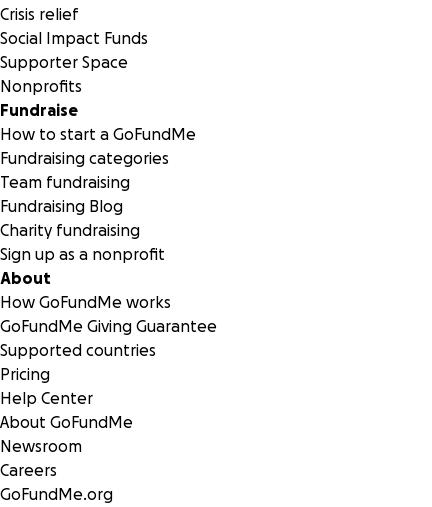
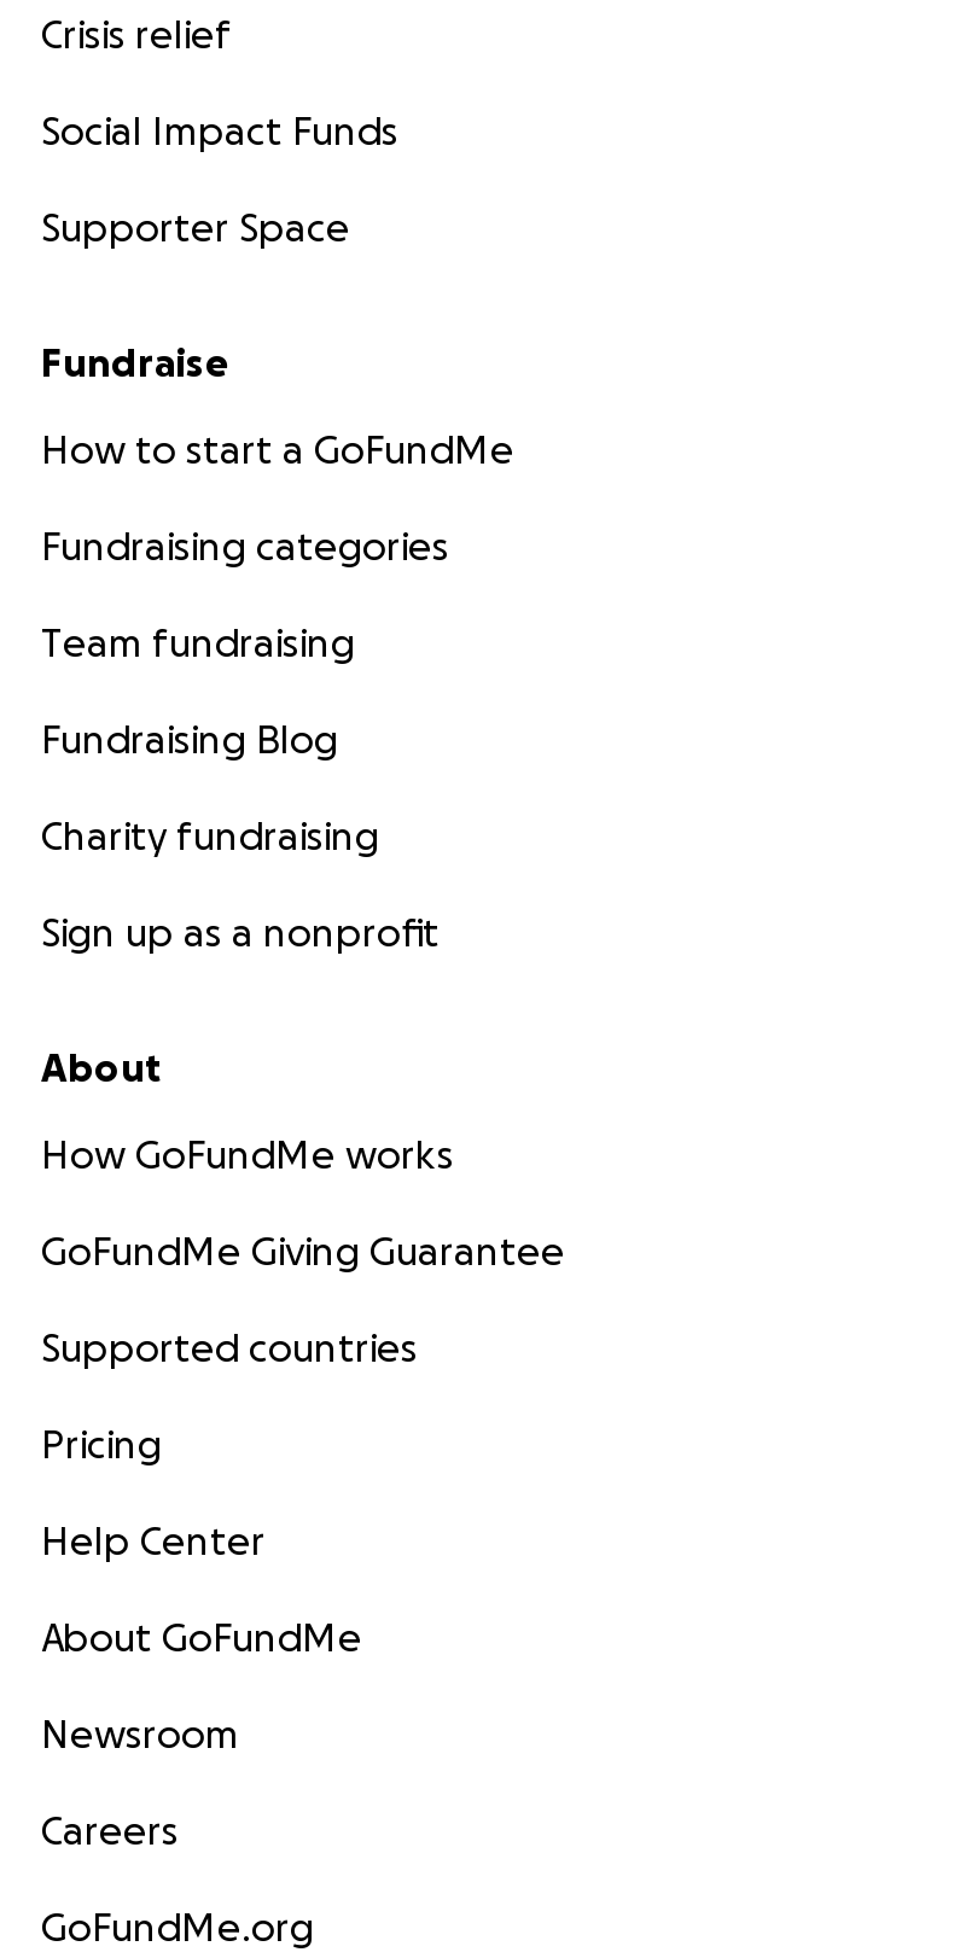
- Nonprofits
